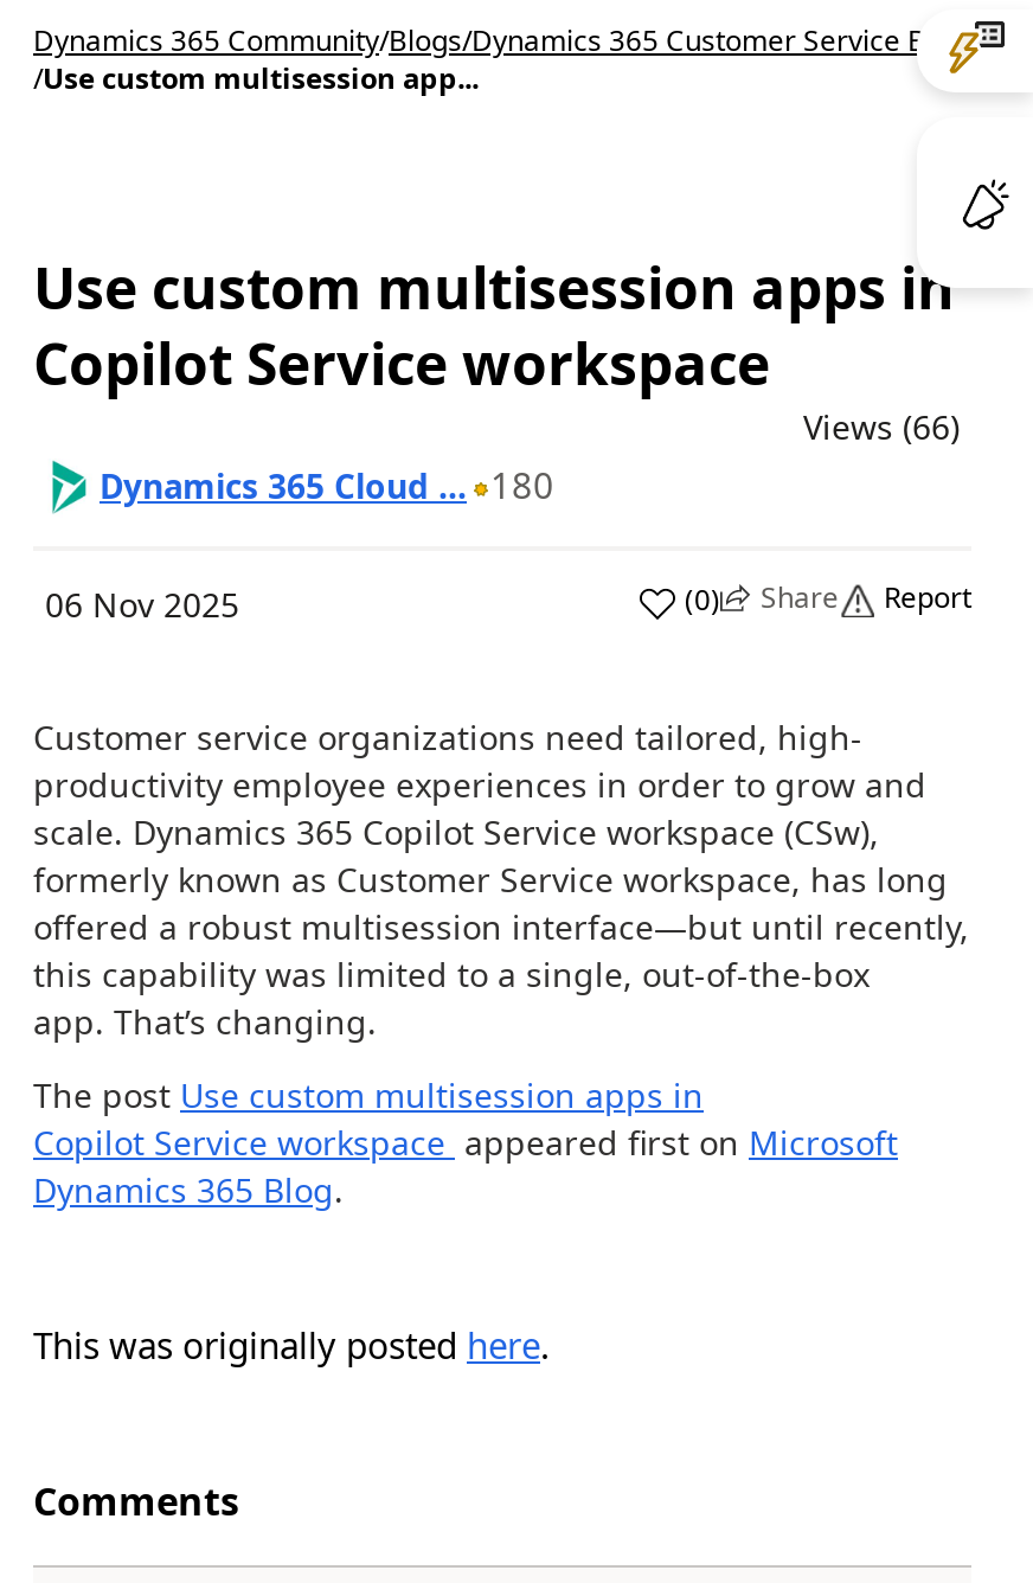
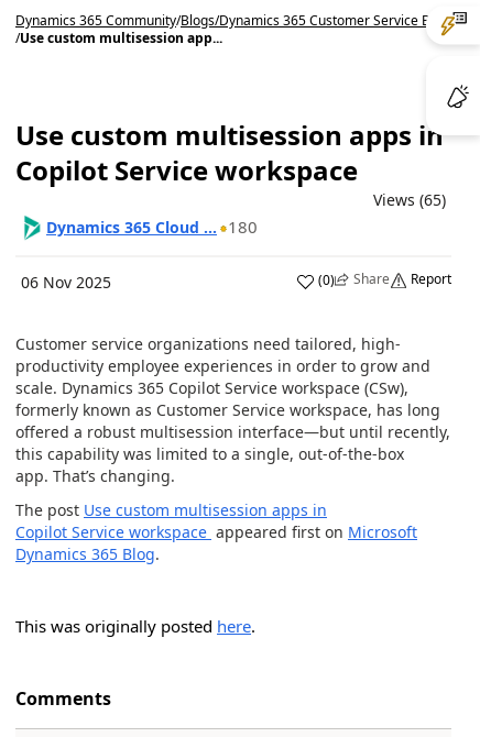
- Views (66)
+ Views (65)
